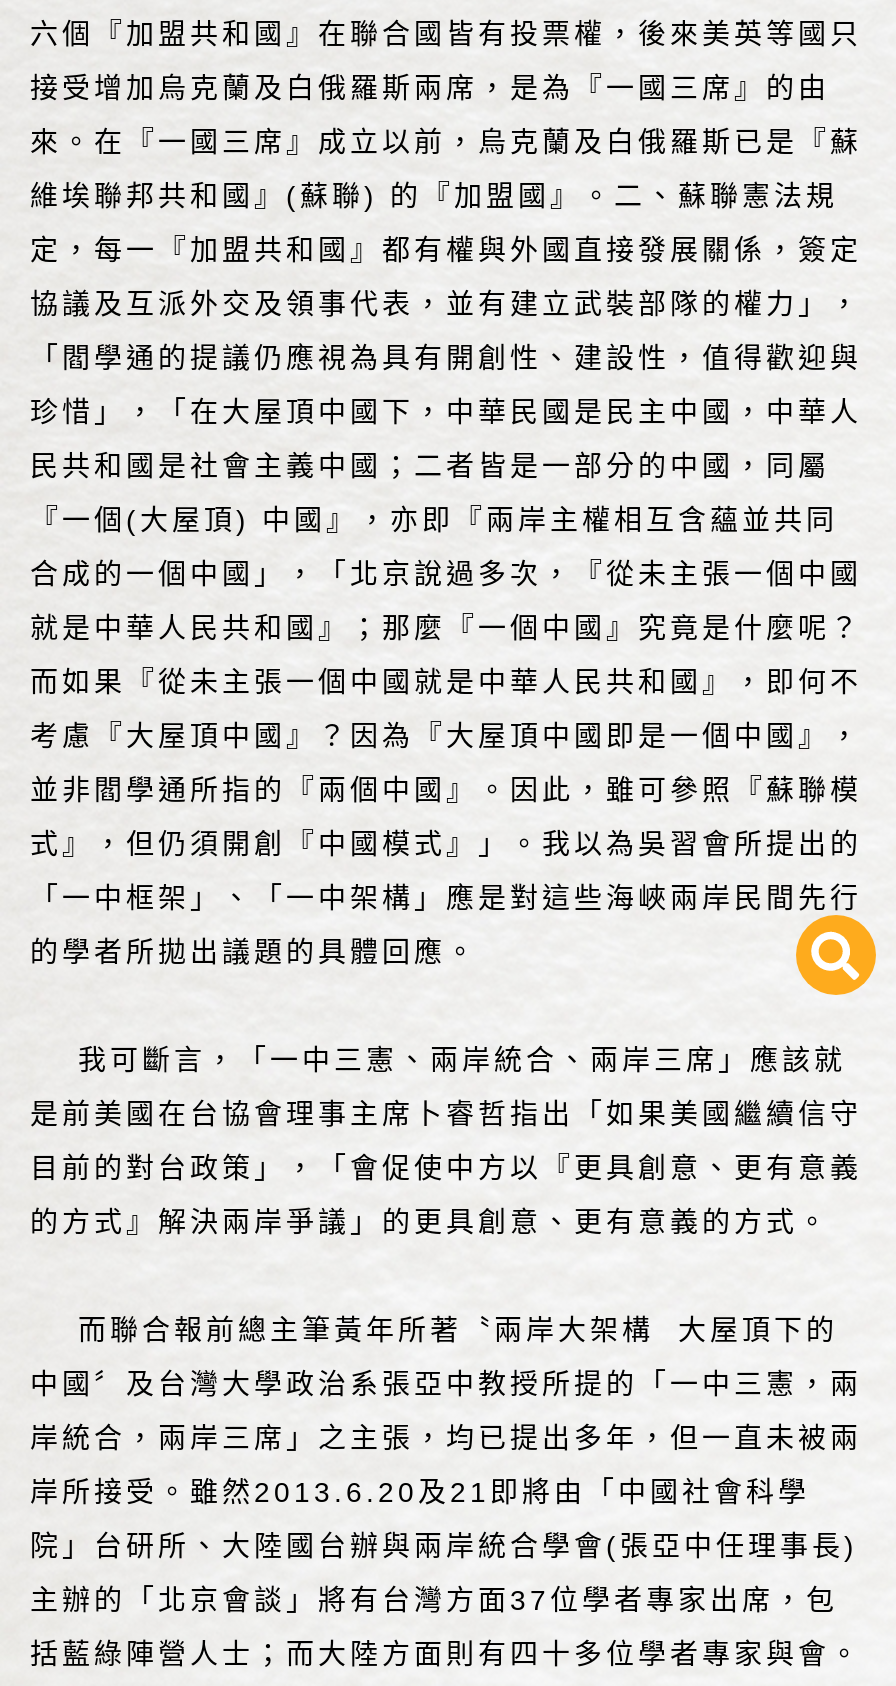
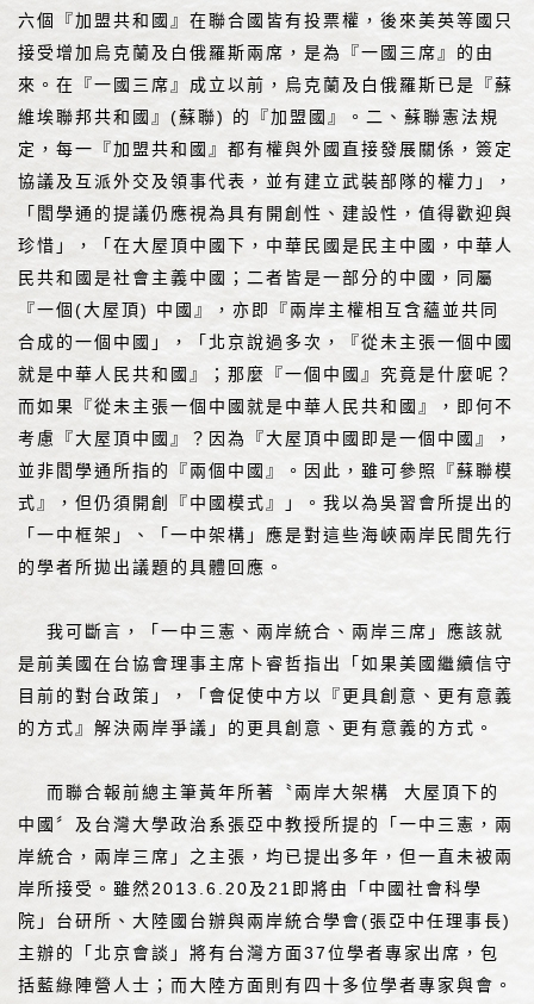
- [image]
